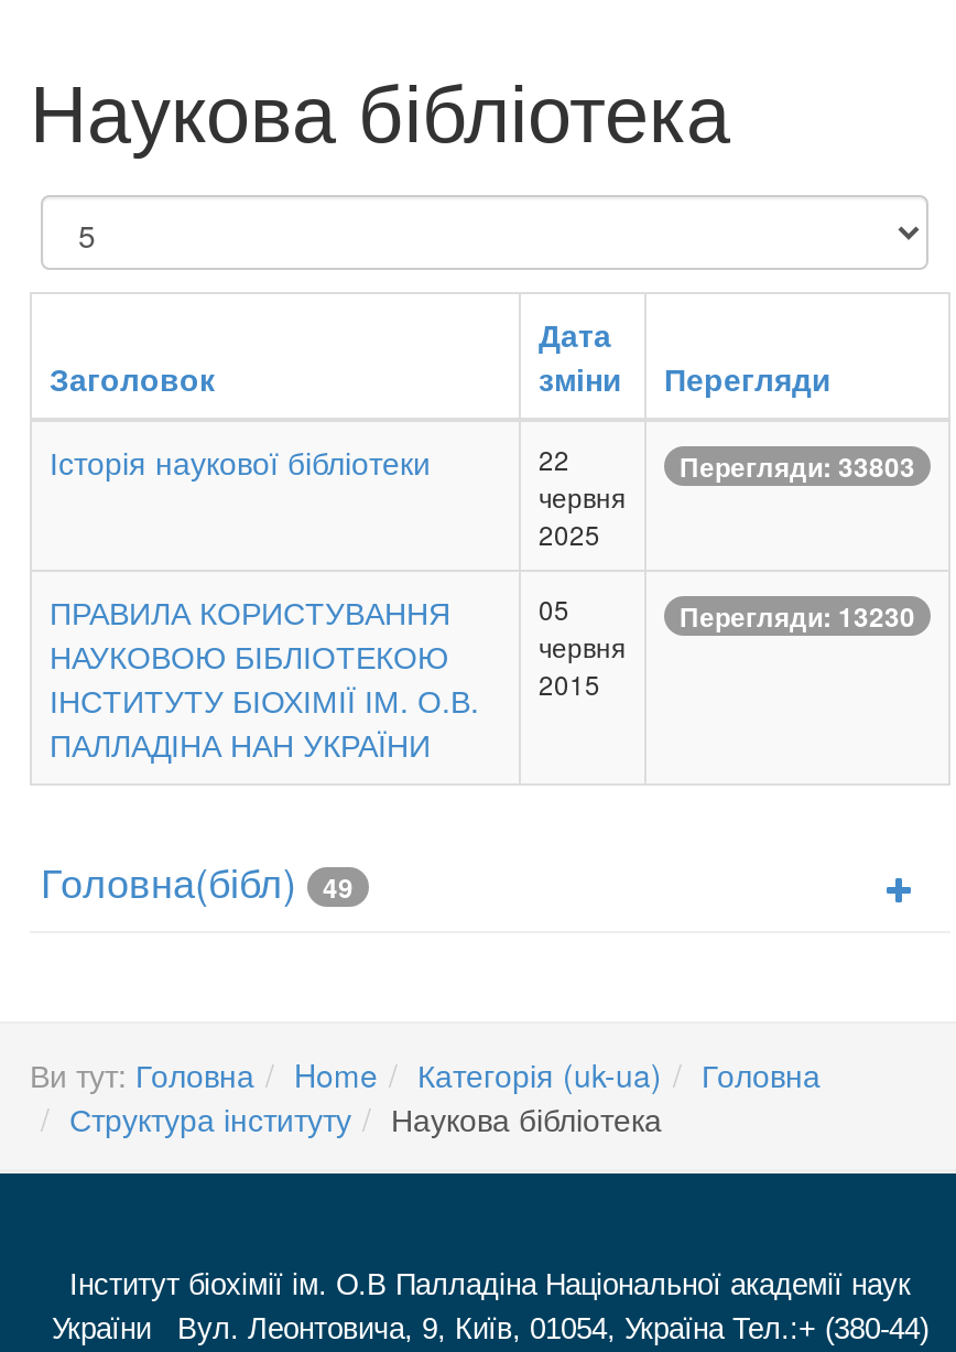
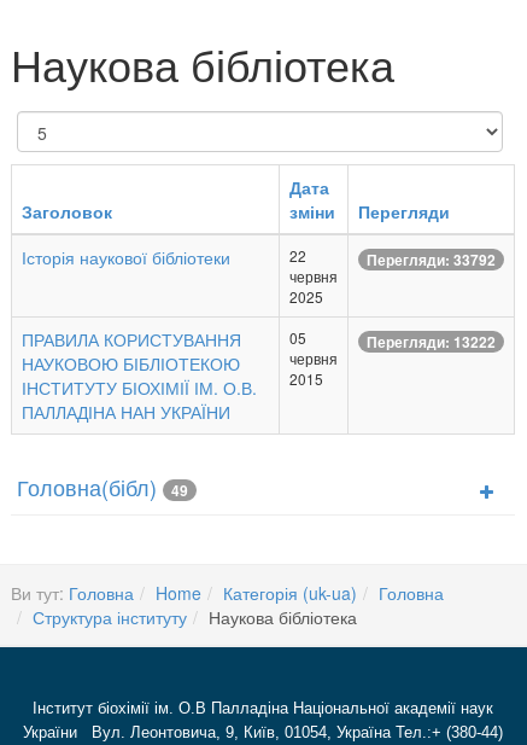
- Перегляди: 33803
+ Перегляди: 33792

- Перегляди: 13230
+ Перегляди: 13222
